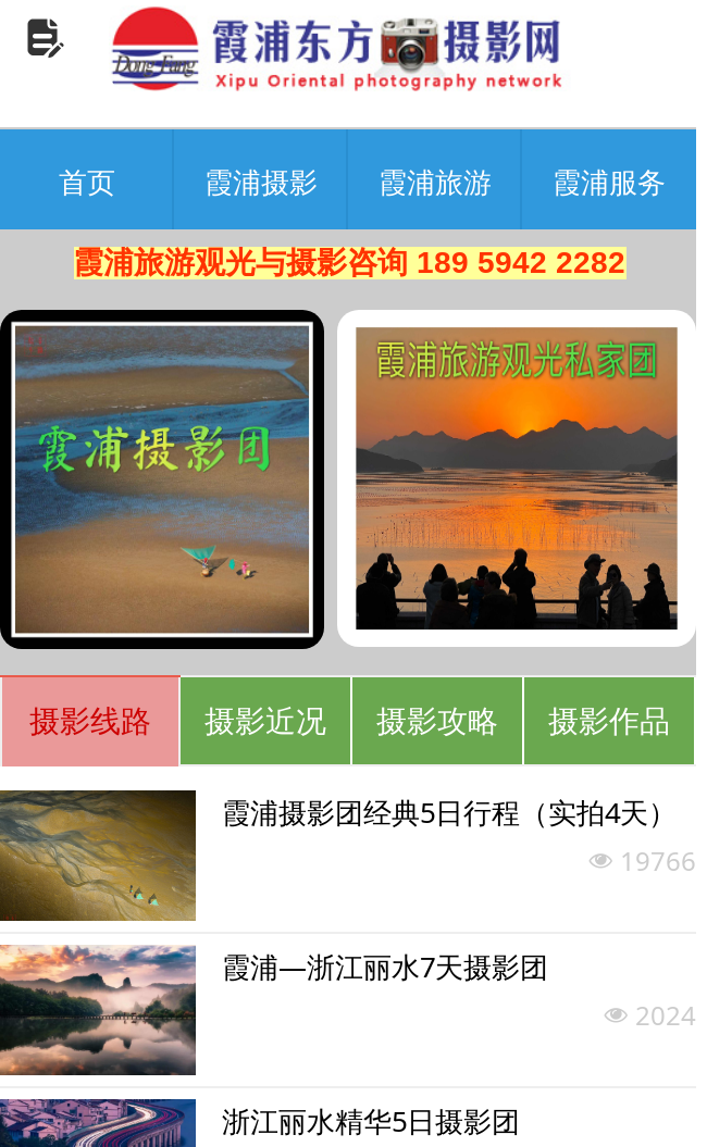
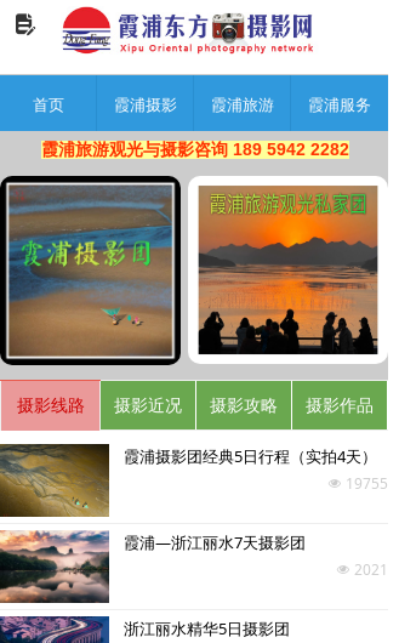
- 넶 19766
+ 넶 19755

- 넶 2024
+ 넶 2021
